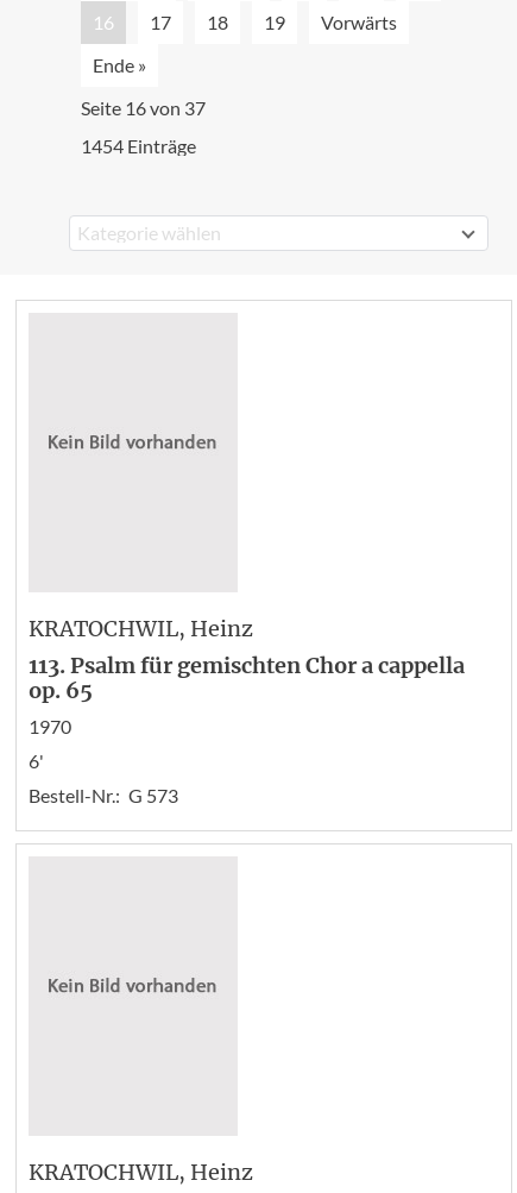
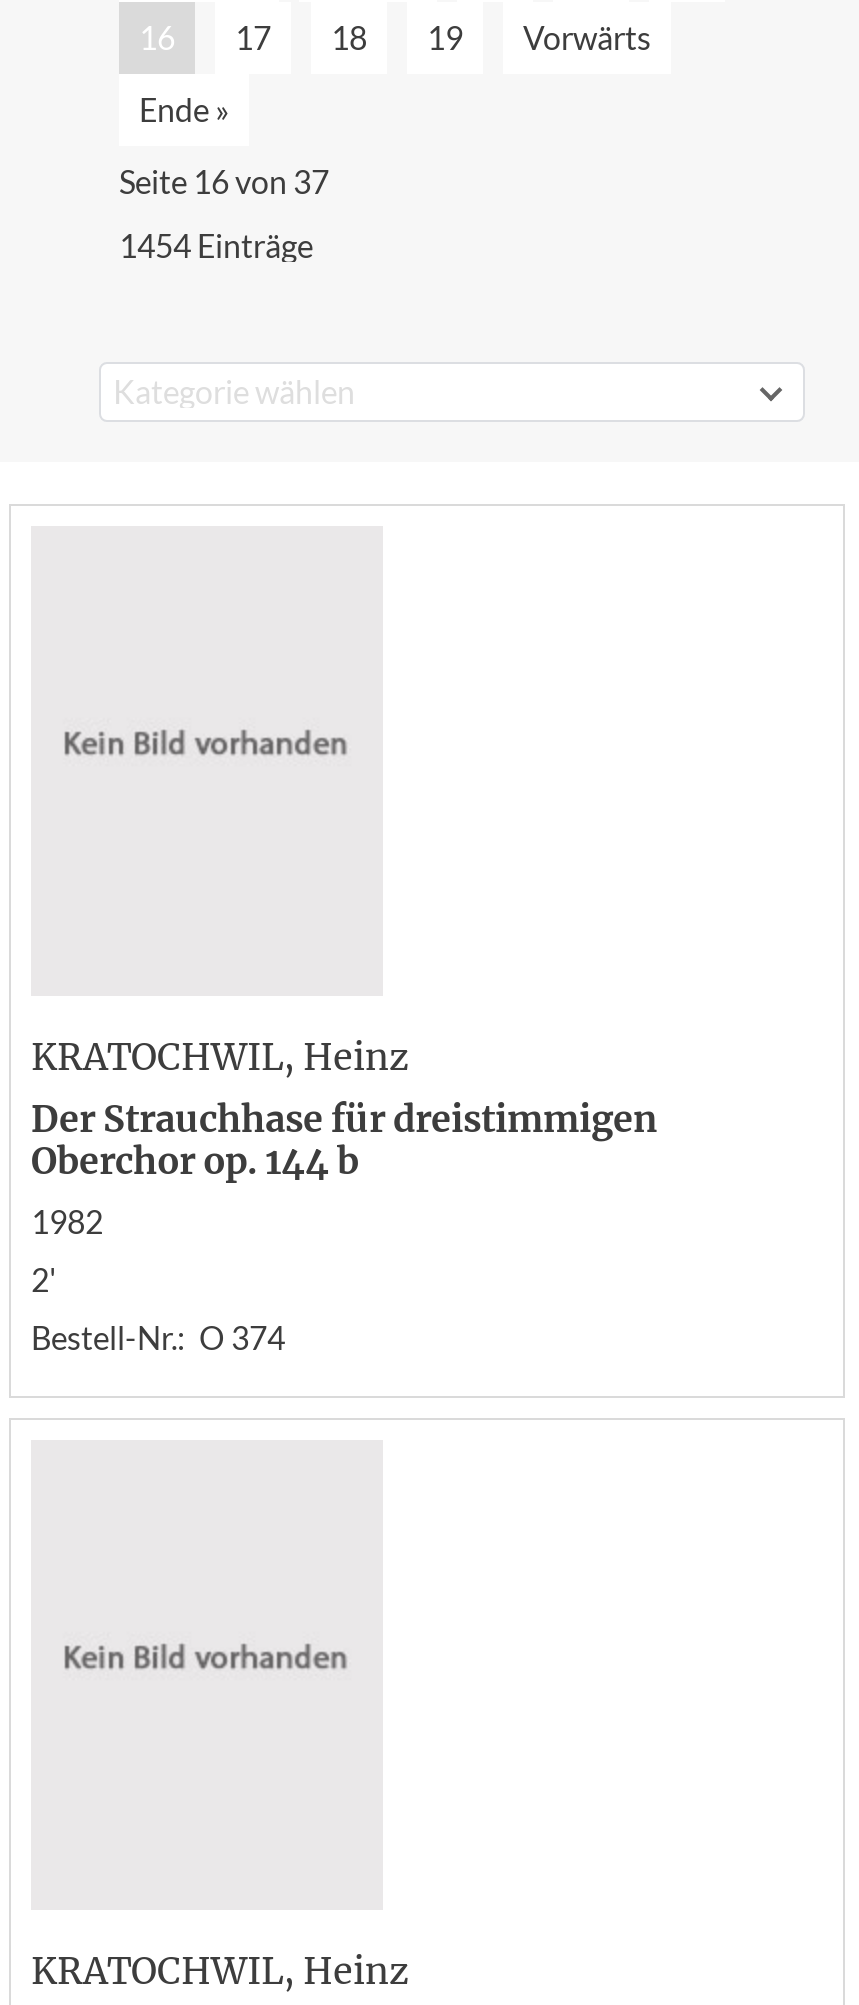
- 113. Psalm für gemischten Chor a cappella
- op. 65
- 1970
+ Der Strauchhase für dreistimmigen
+ Oberchor op. 144 b
+ 1982

- 6'
+ 2'

- Bestell-Nr.: G 573
+ Bestell-Nr.: O 374
